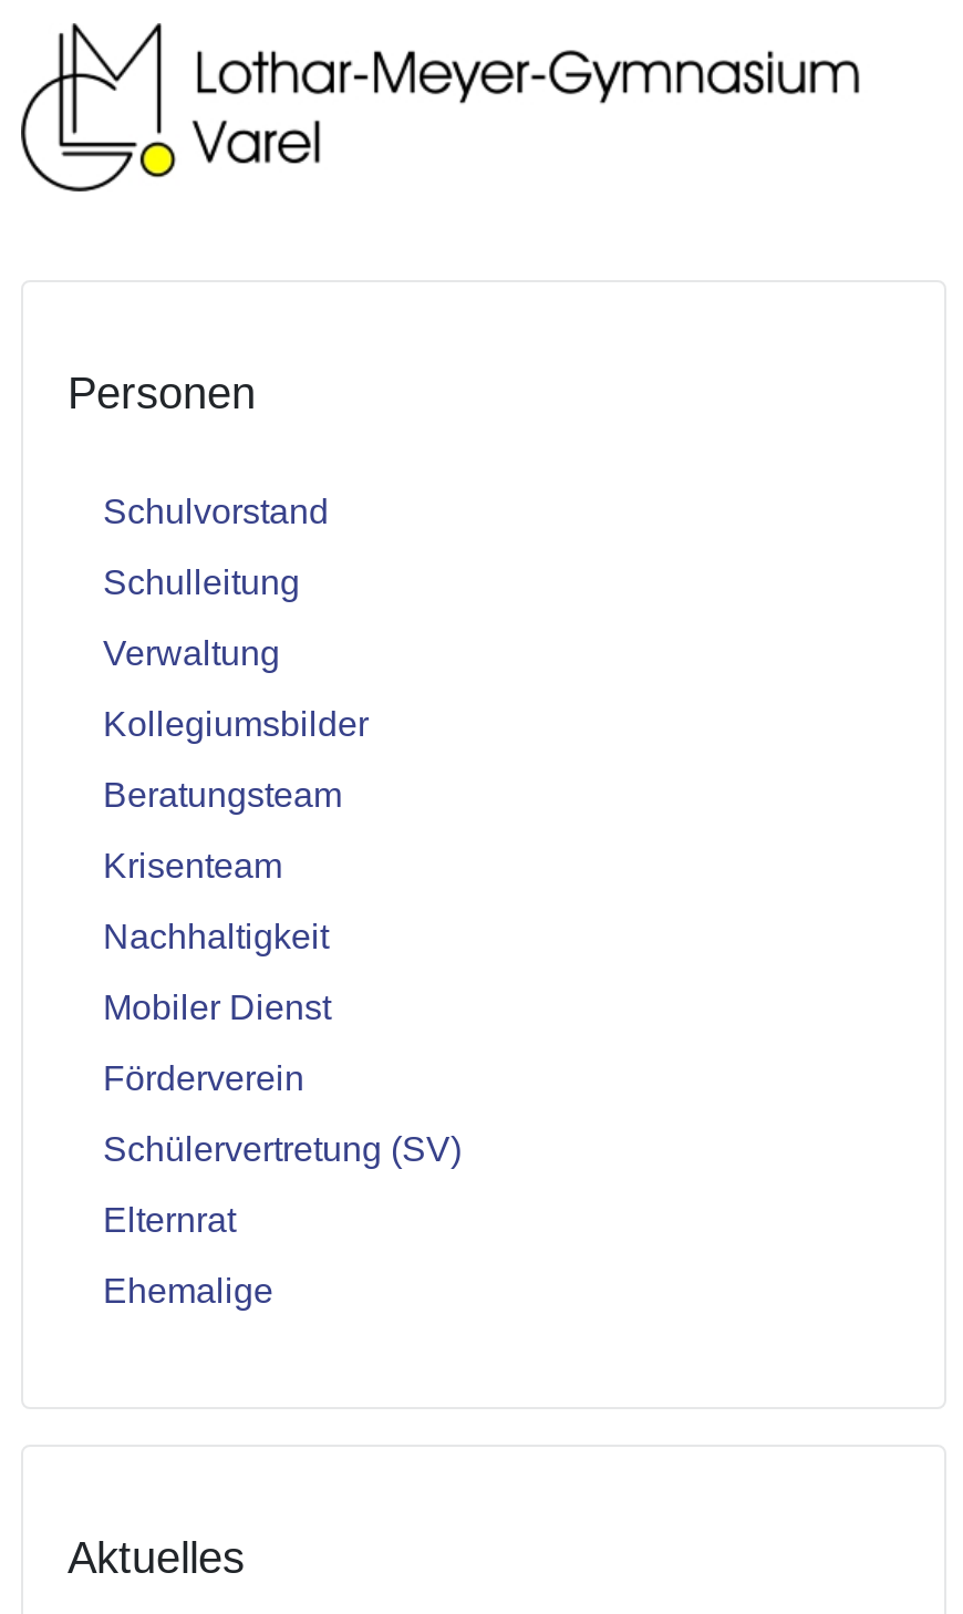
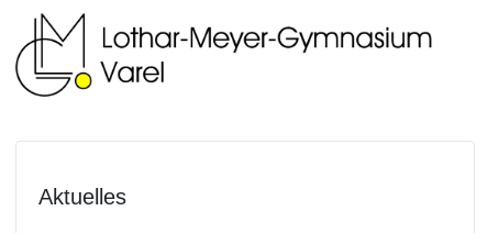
- Personen
- Schulvorstand
- Schulleitung
- Verwaltung
- Kollegiumsbilder
- Beratungsteam
- Krisenteam
- Nachhaltigkeit
- Mobiler Dienst
- Förderverein
- Schülervertretung (SV)
- Elternrat
- Ehemalige
